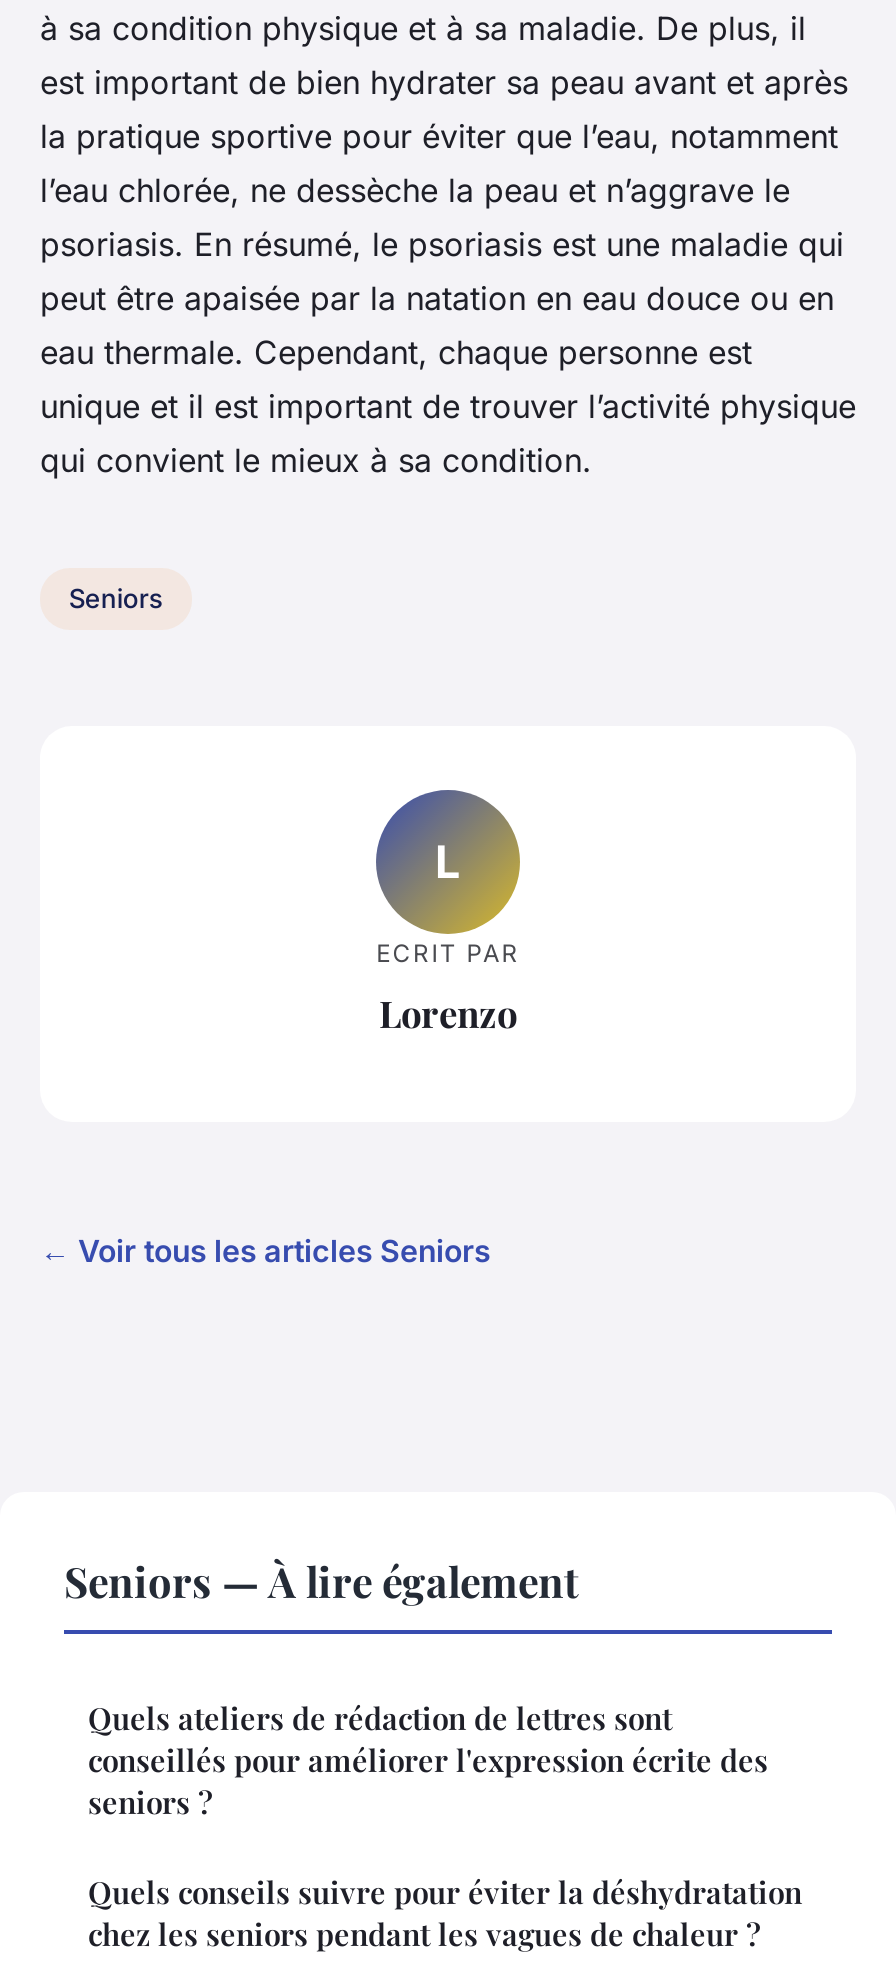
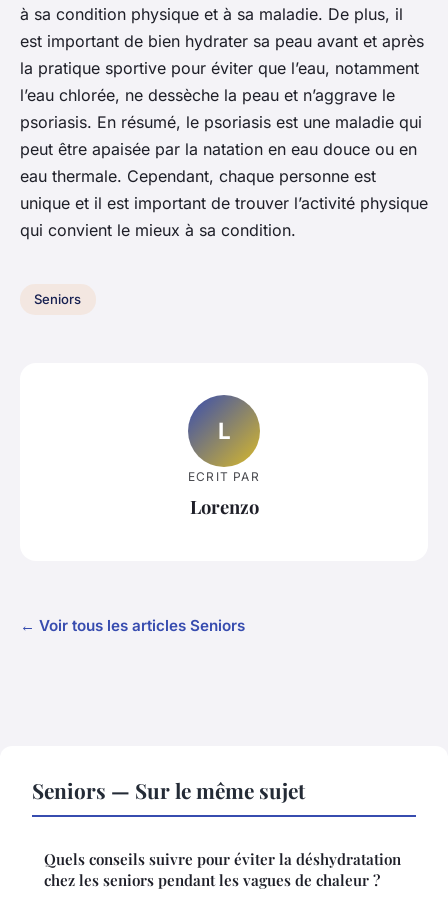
- Seniors — À lire également
- Quels ateliers de rédaction de lettres sont
- conseillés pour améliorer l'expression écrite des
- seniors ?
+ Seniors — Sur le même sujet
